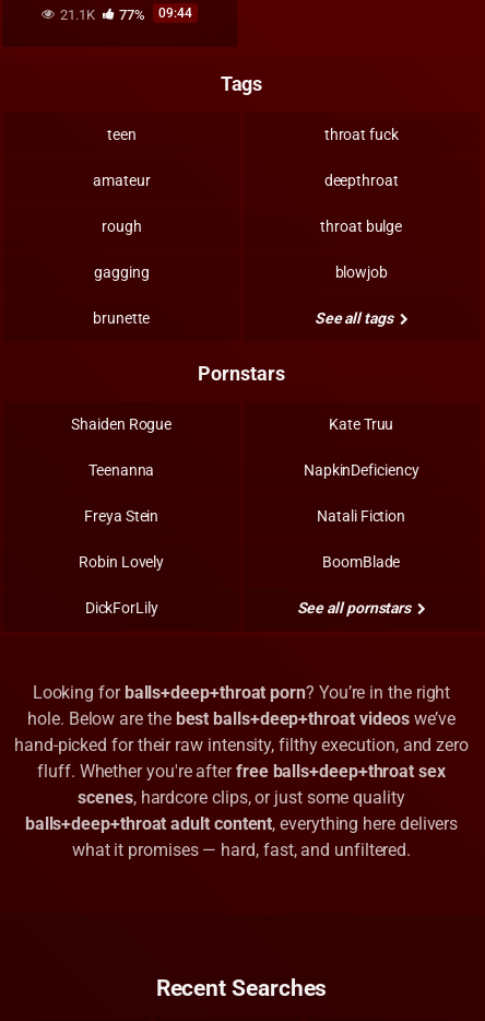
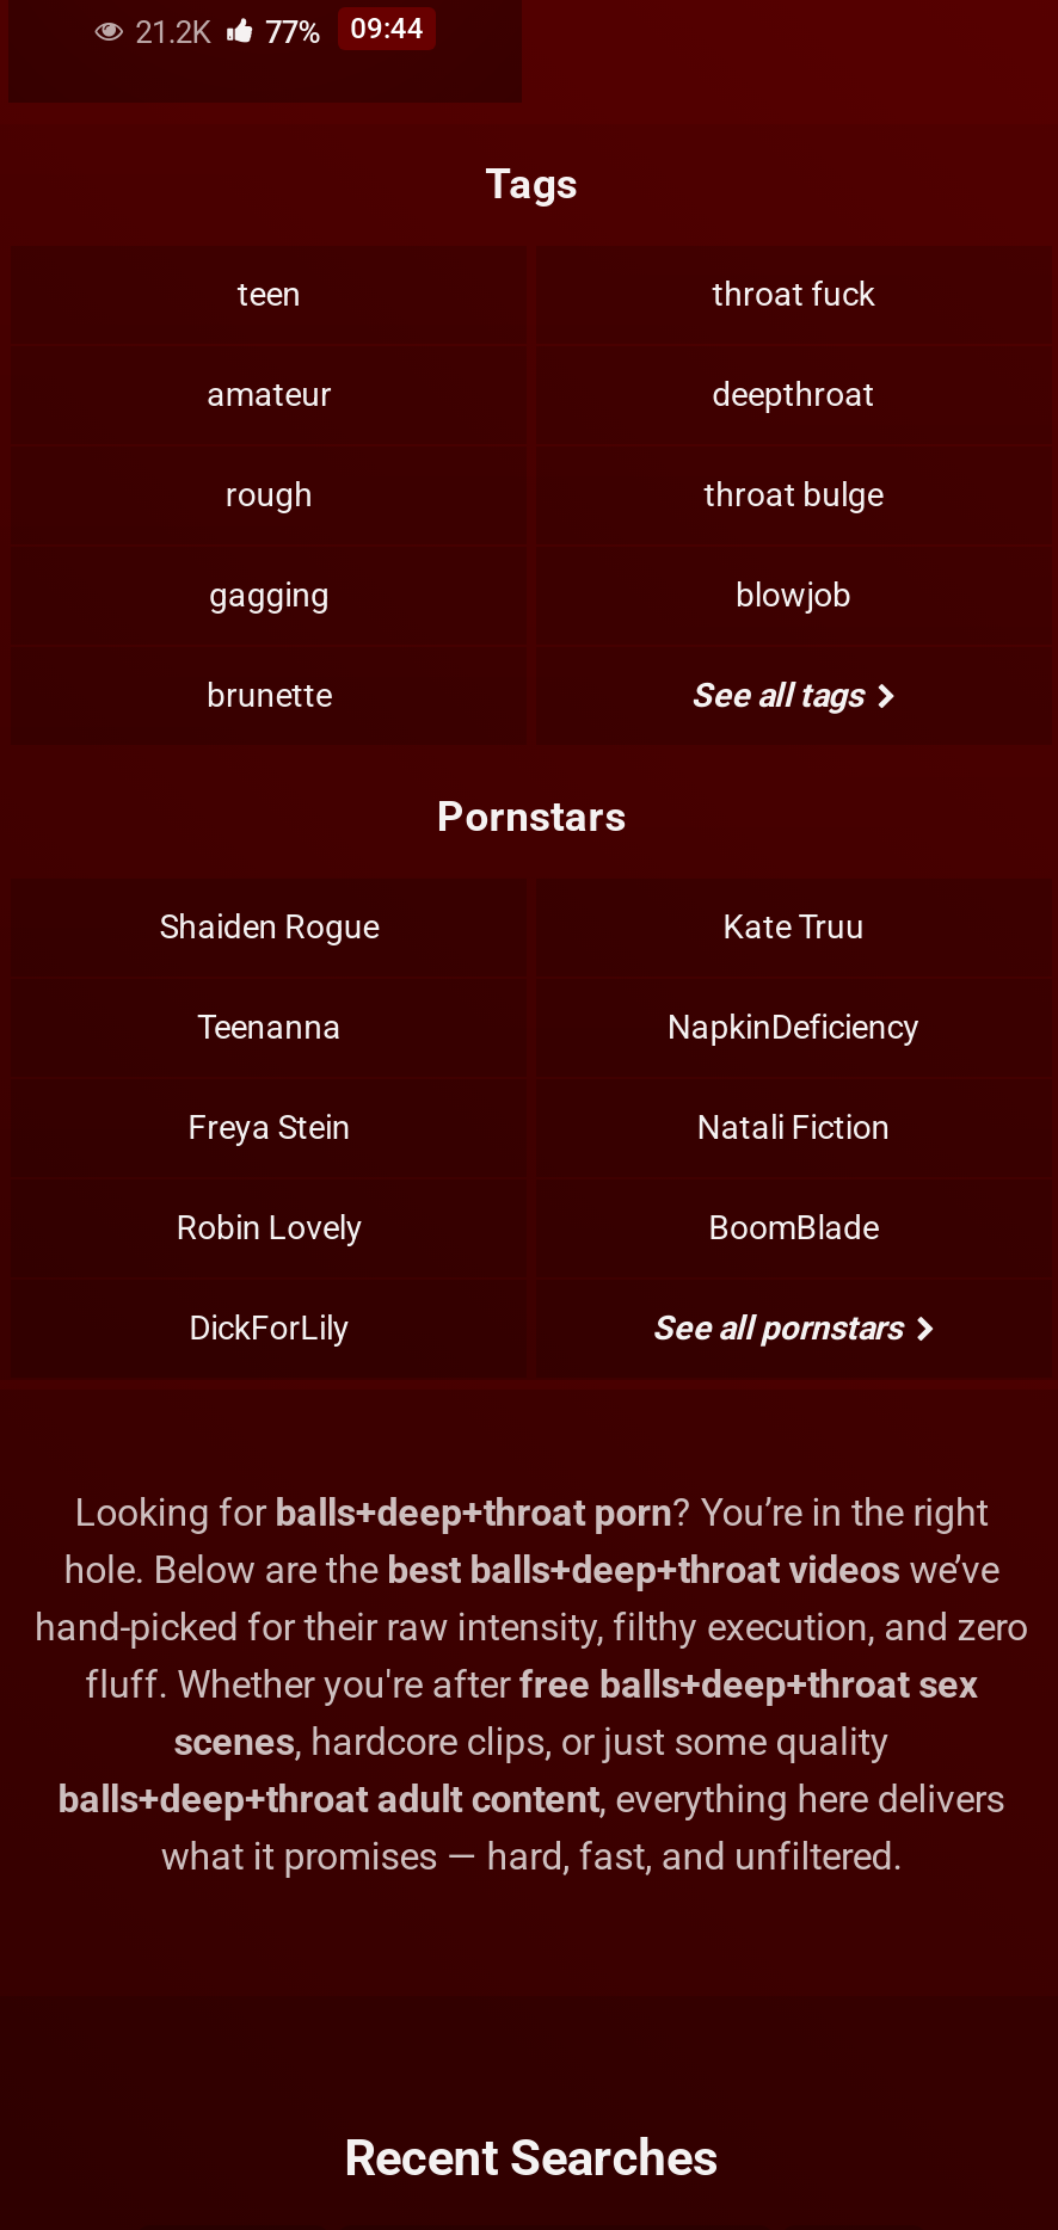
- 21.1K 77% 09:44
+ 21.2K 77% 09:44
